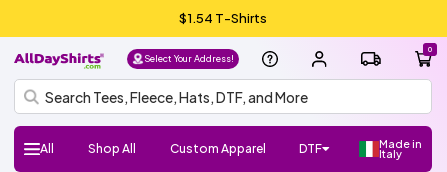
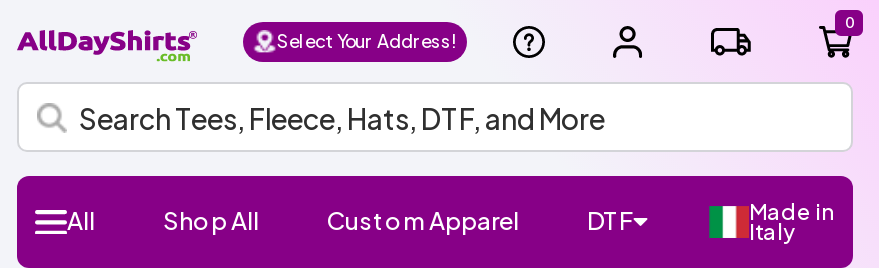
- $1.54 T-Shirts
